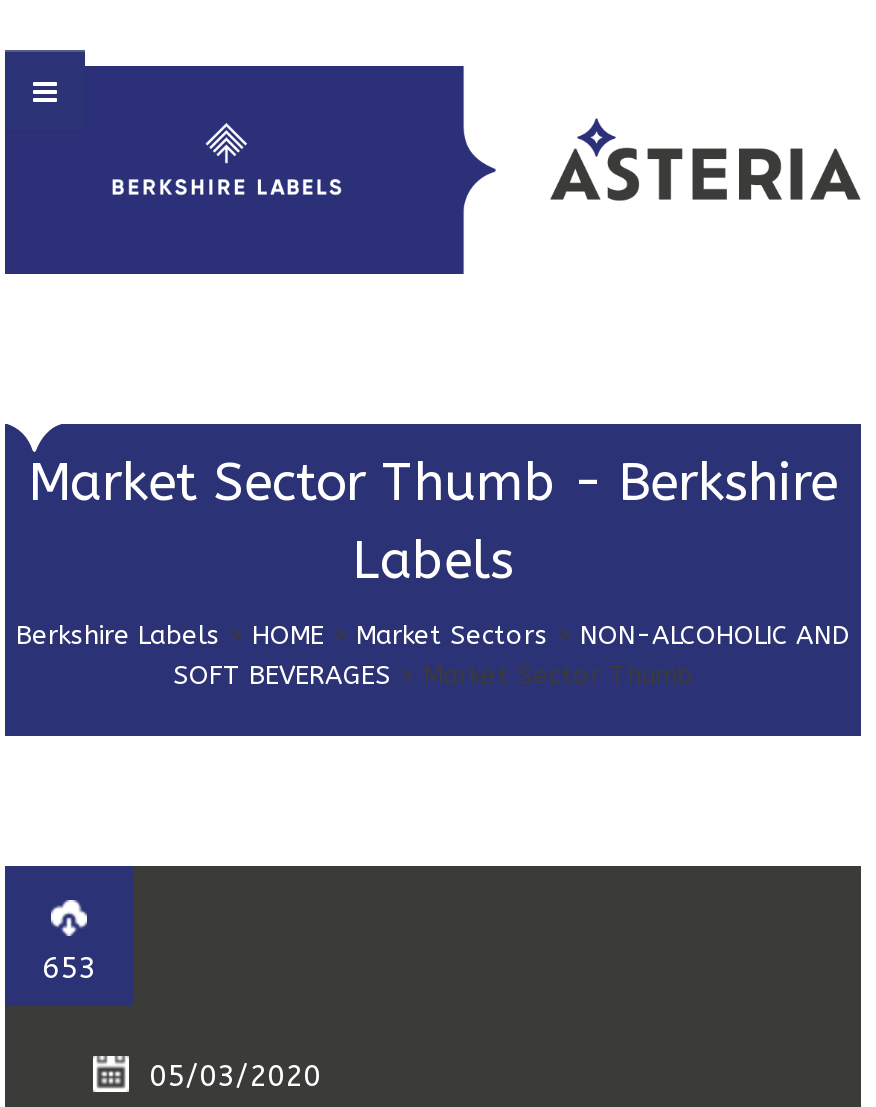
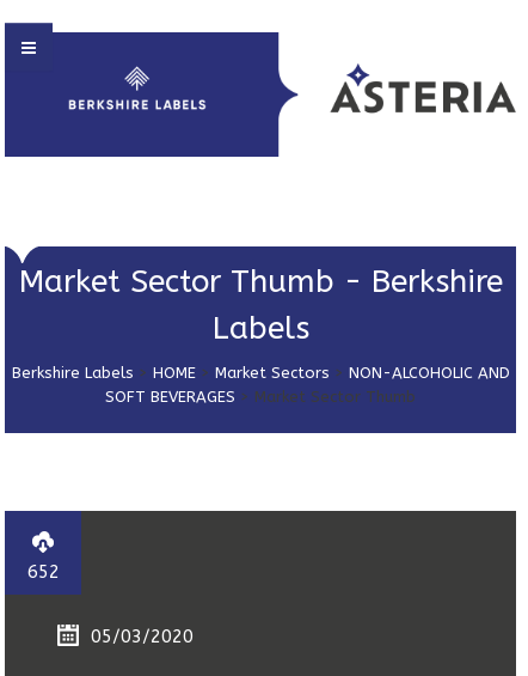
- 653
+ 652
